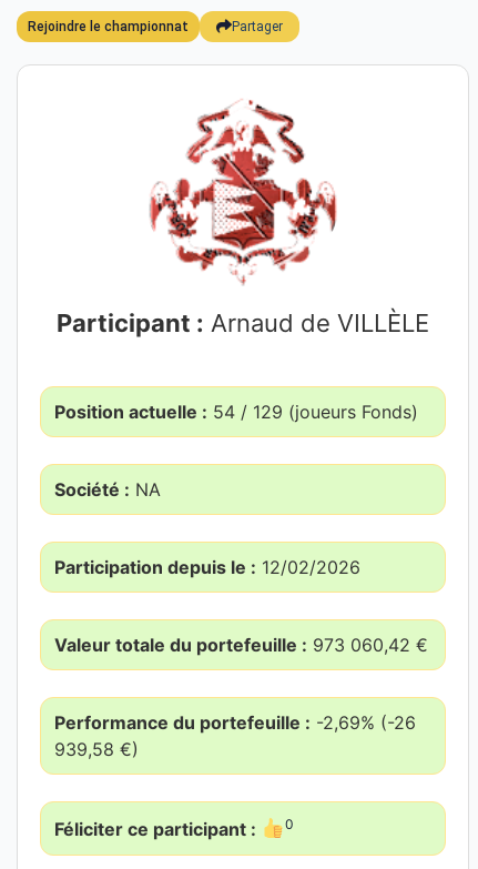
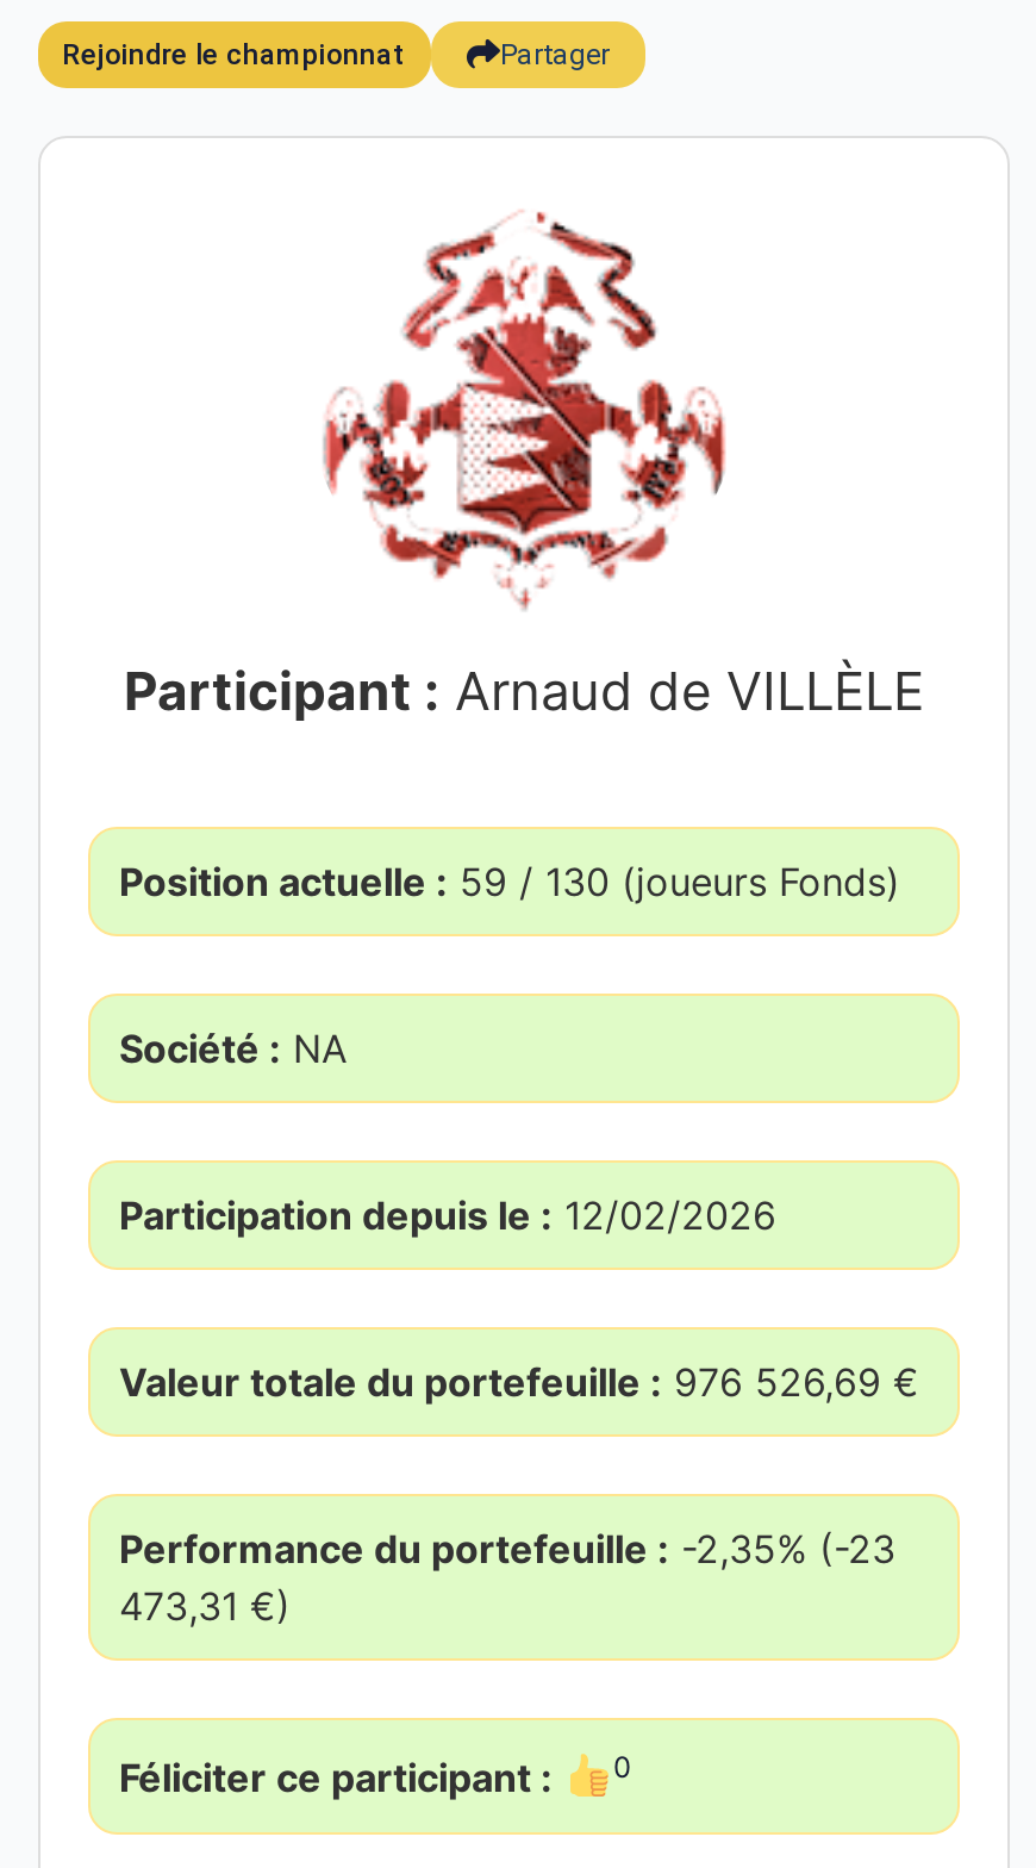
- Position actuelle : 54 / 129 (joueurs Fonds)
+ Position actuelle : 59 / 130 (joueurs Fonds)

- Valeur totale du portefeuille : 973 060,42 €
+ Valeur totale du portefeuille : 976 526,69 €

- Performance du portefeuille : -2,69% (-26
+ Performance du portefeuille : -2,35% (-23

- 939,58 €)
+ 473,31 €)
